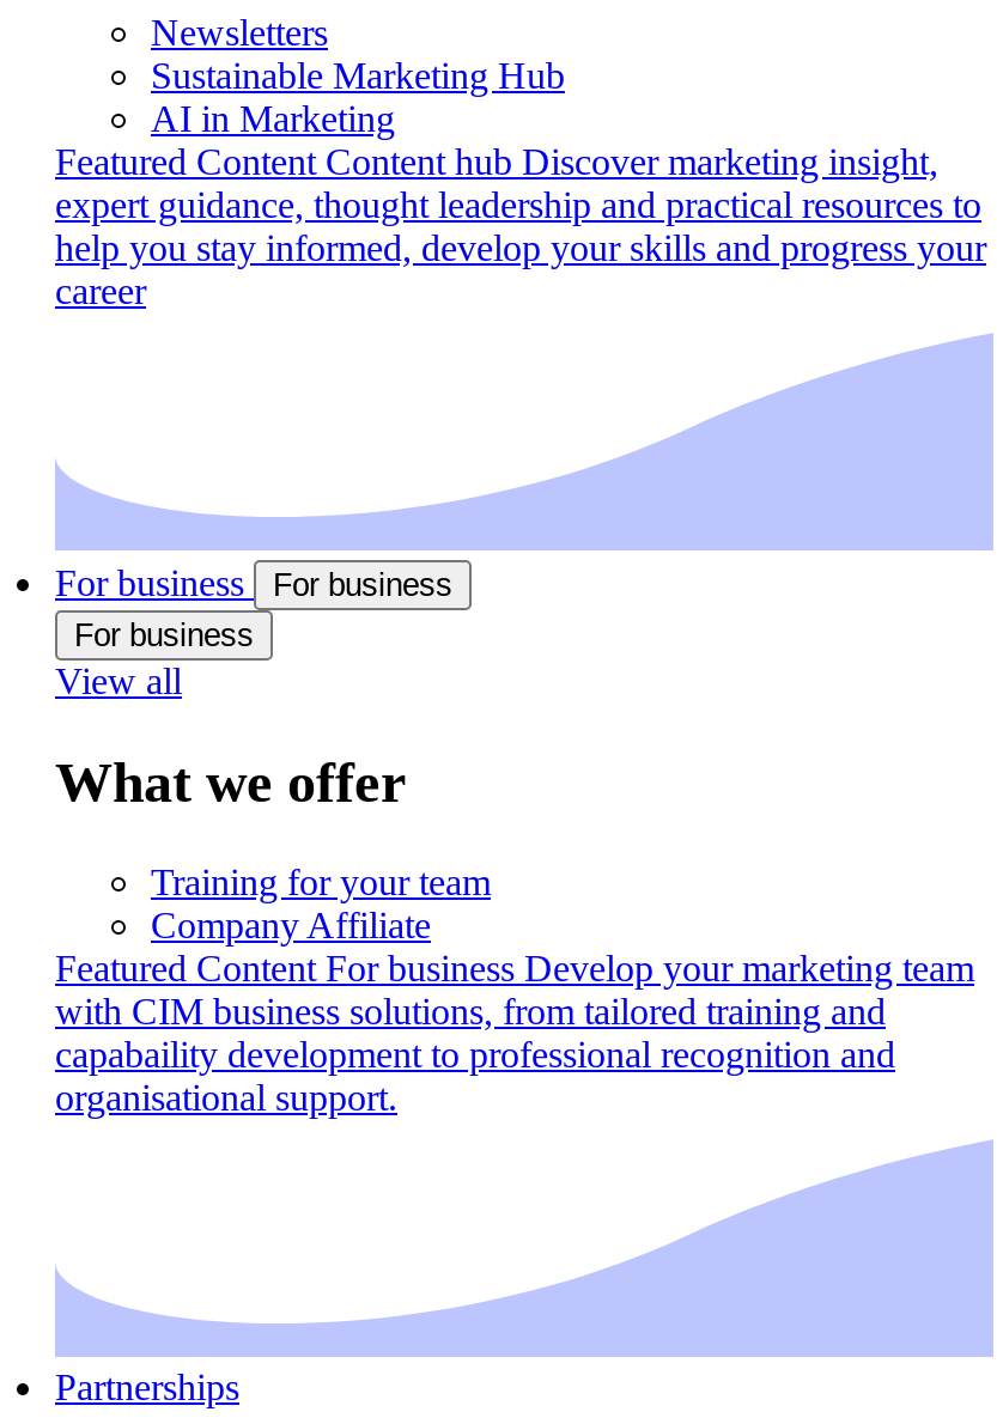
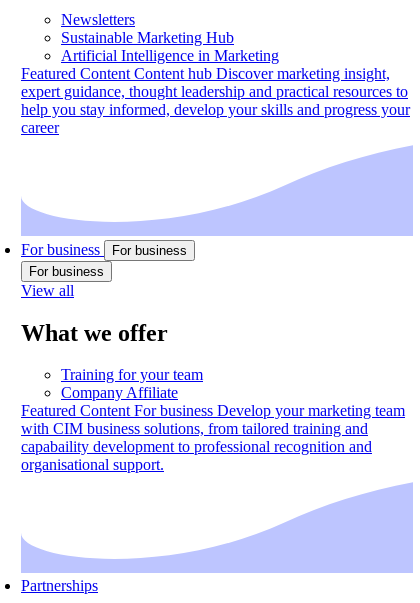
- AI in Marketing
+ Artificial Intelligence in Marketing
